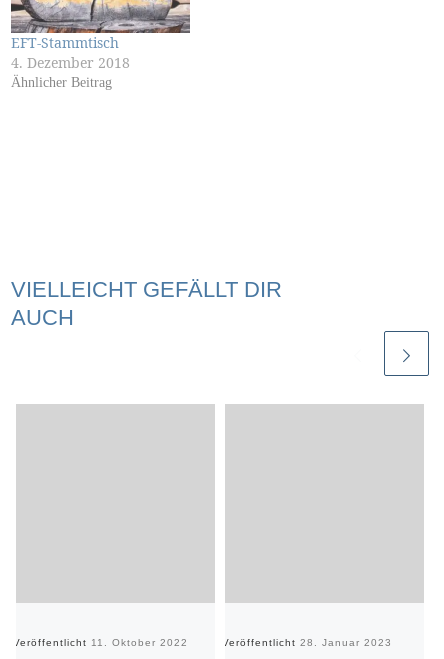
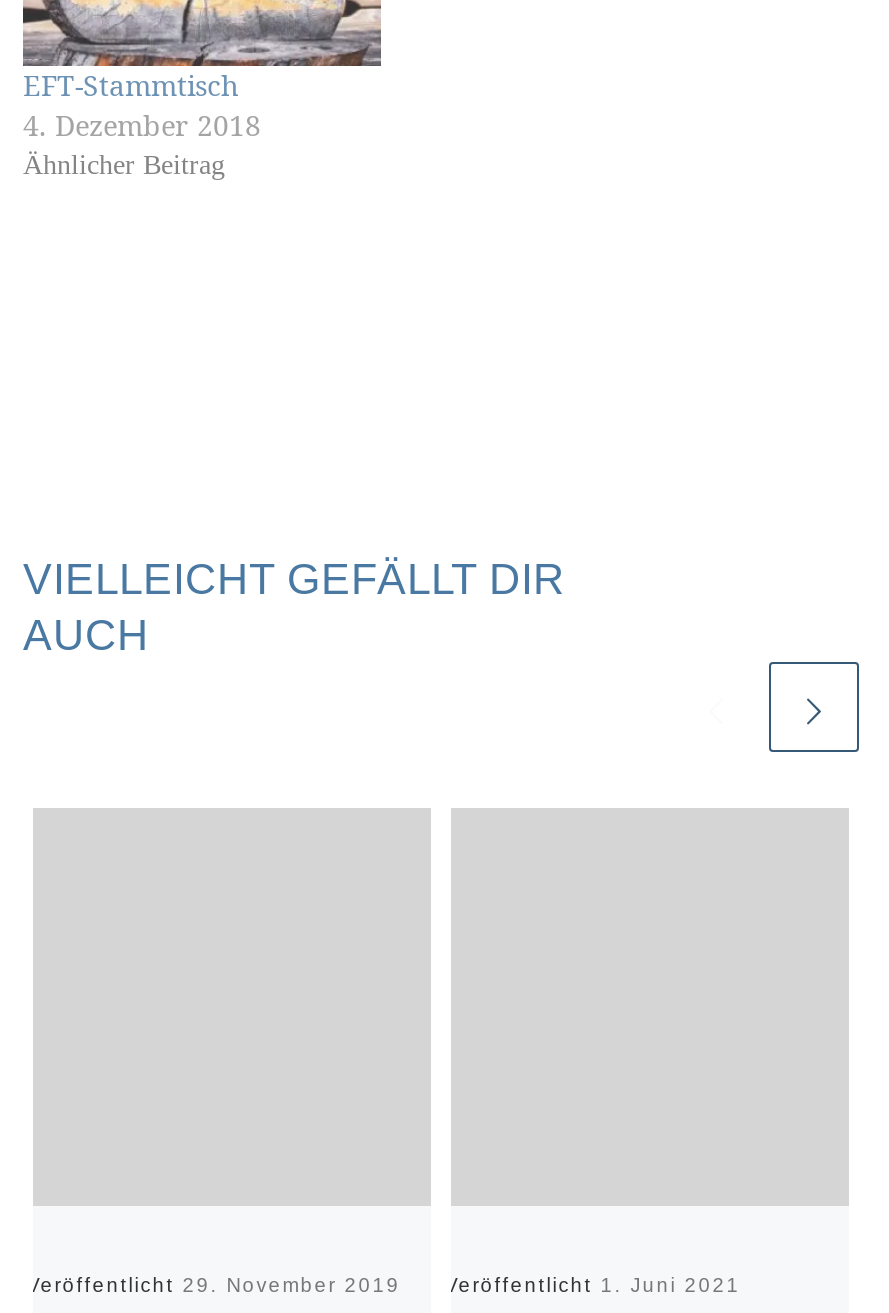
- Veröffentlicht 11. Oktober 2022
+ Veröffentlicht 29. November 2019

- Veröffentlicht 28. Januar 2023
+ Veröffentlicht 1. Juni 2021
